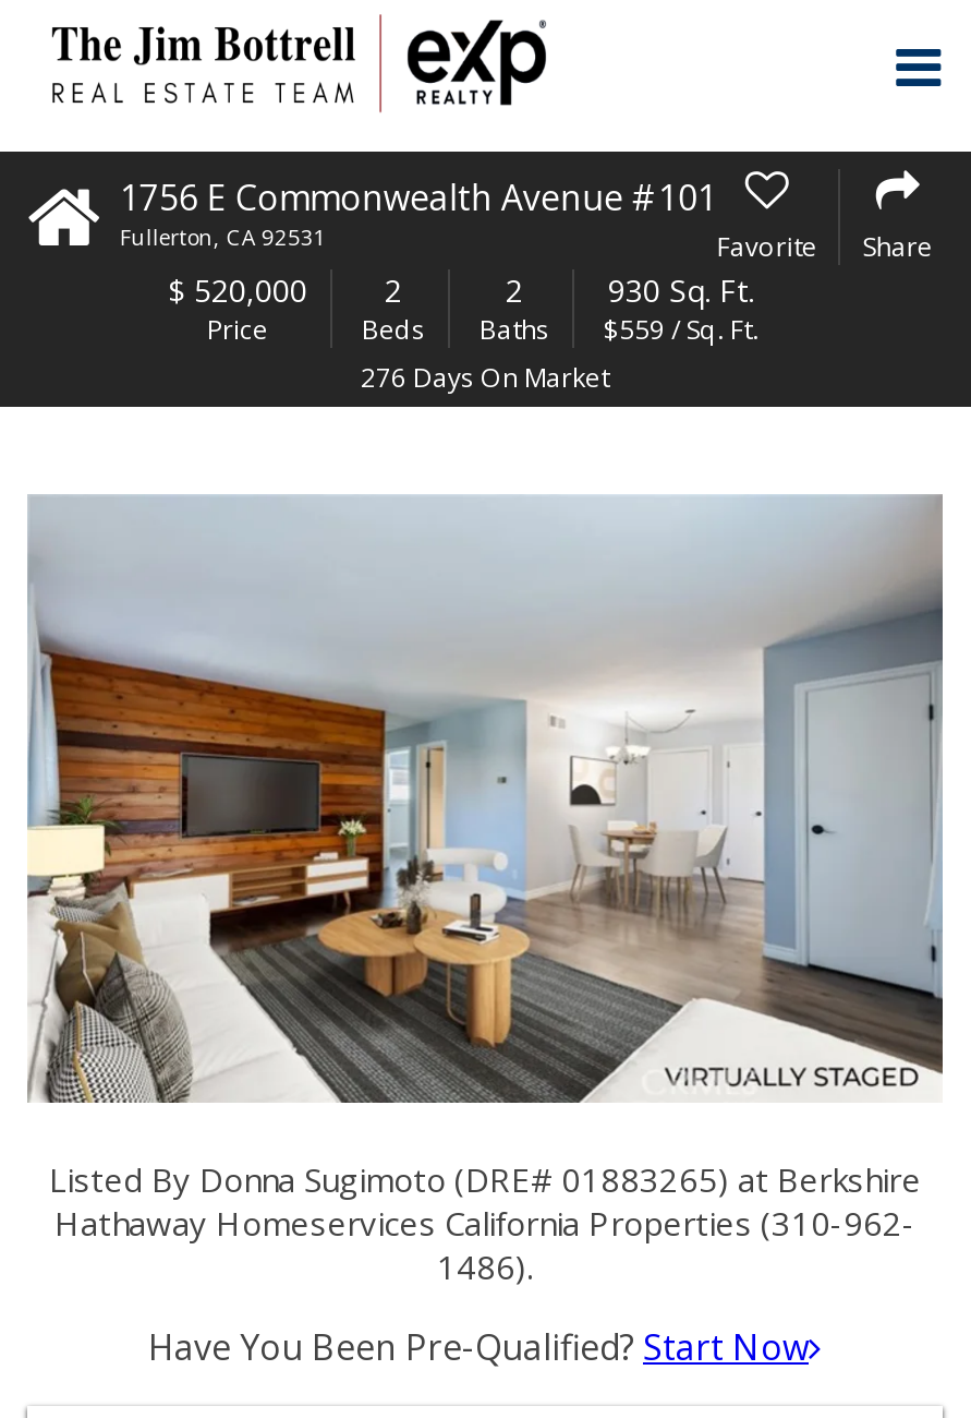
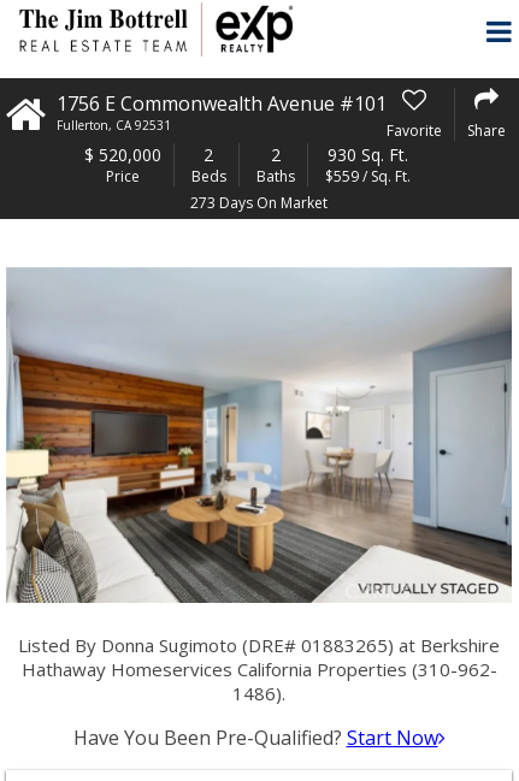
- 276 Days On Market
+ 273 Days On Market
